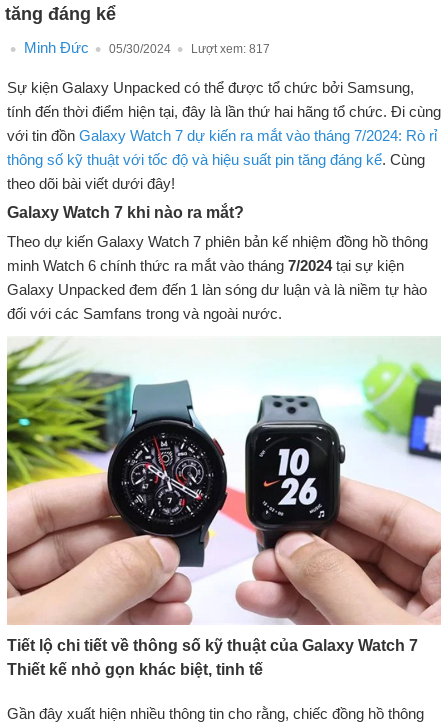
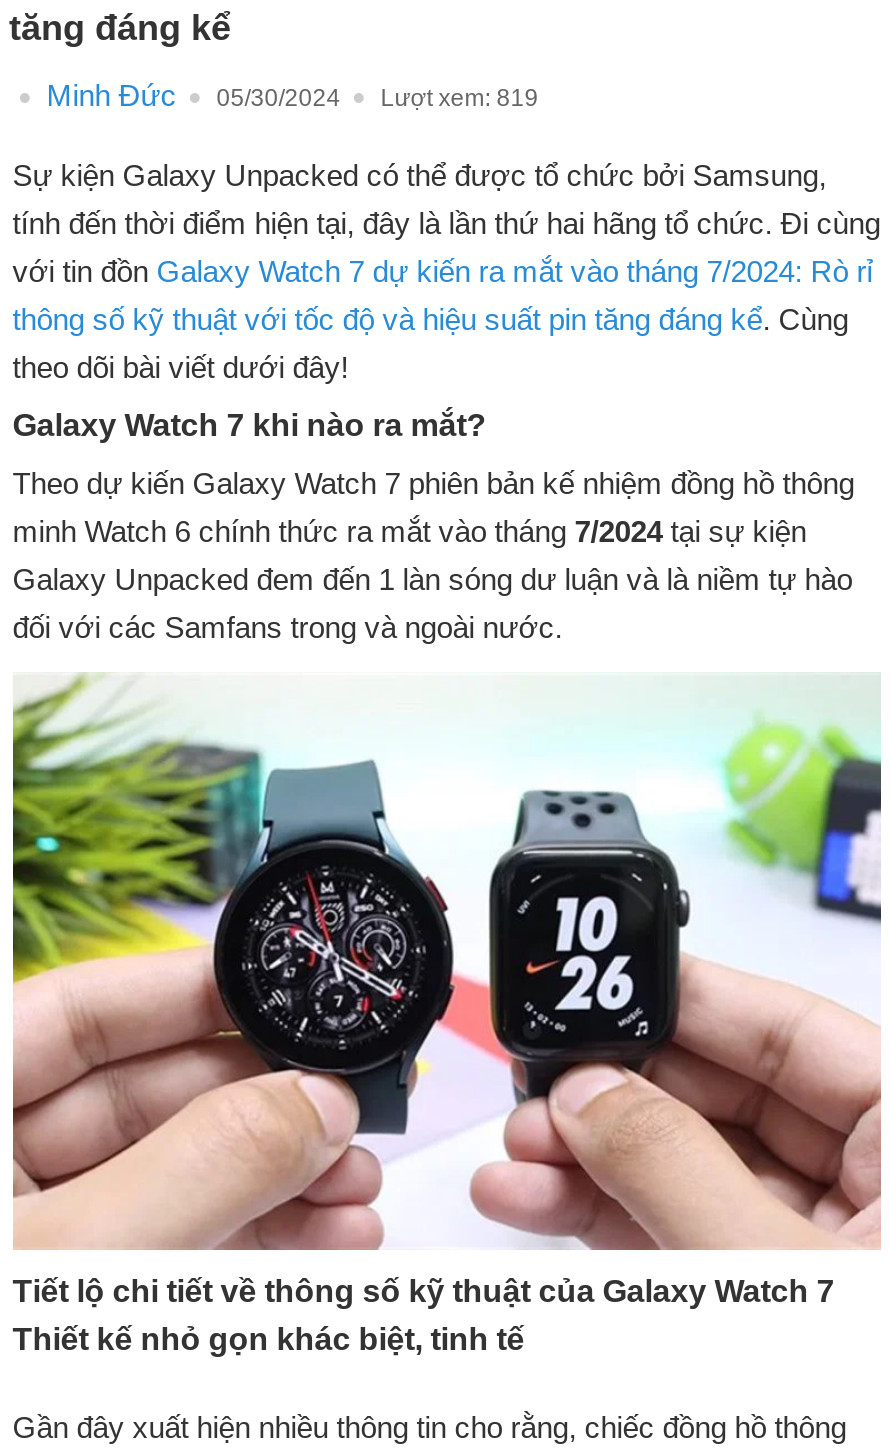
- Minh Đức 05/30/2024 Lượt xem: 817
+ Minh Đức 05/30/2024 Lượt xem: 819
